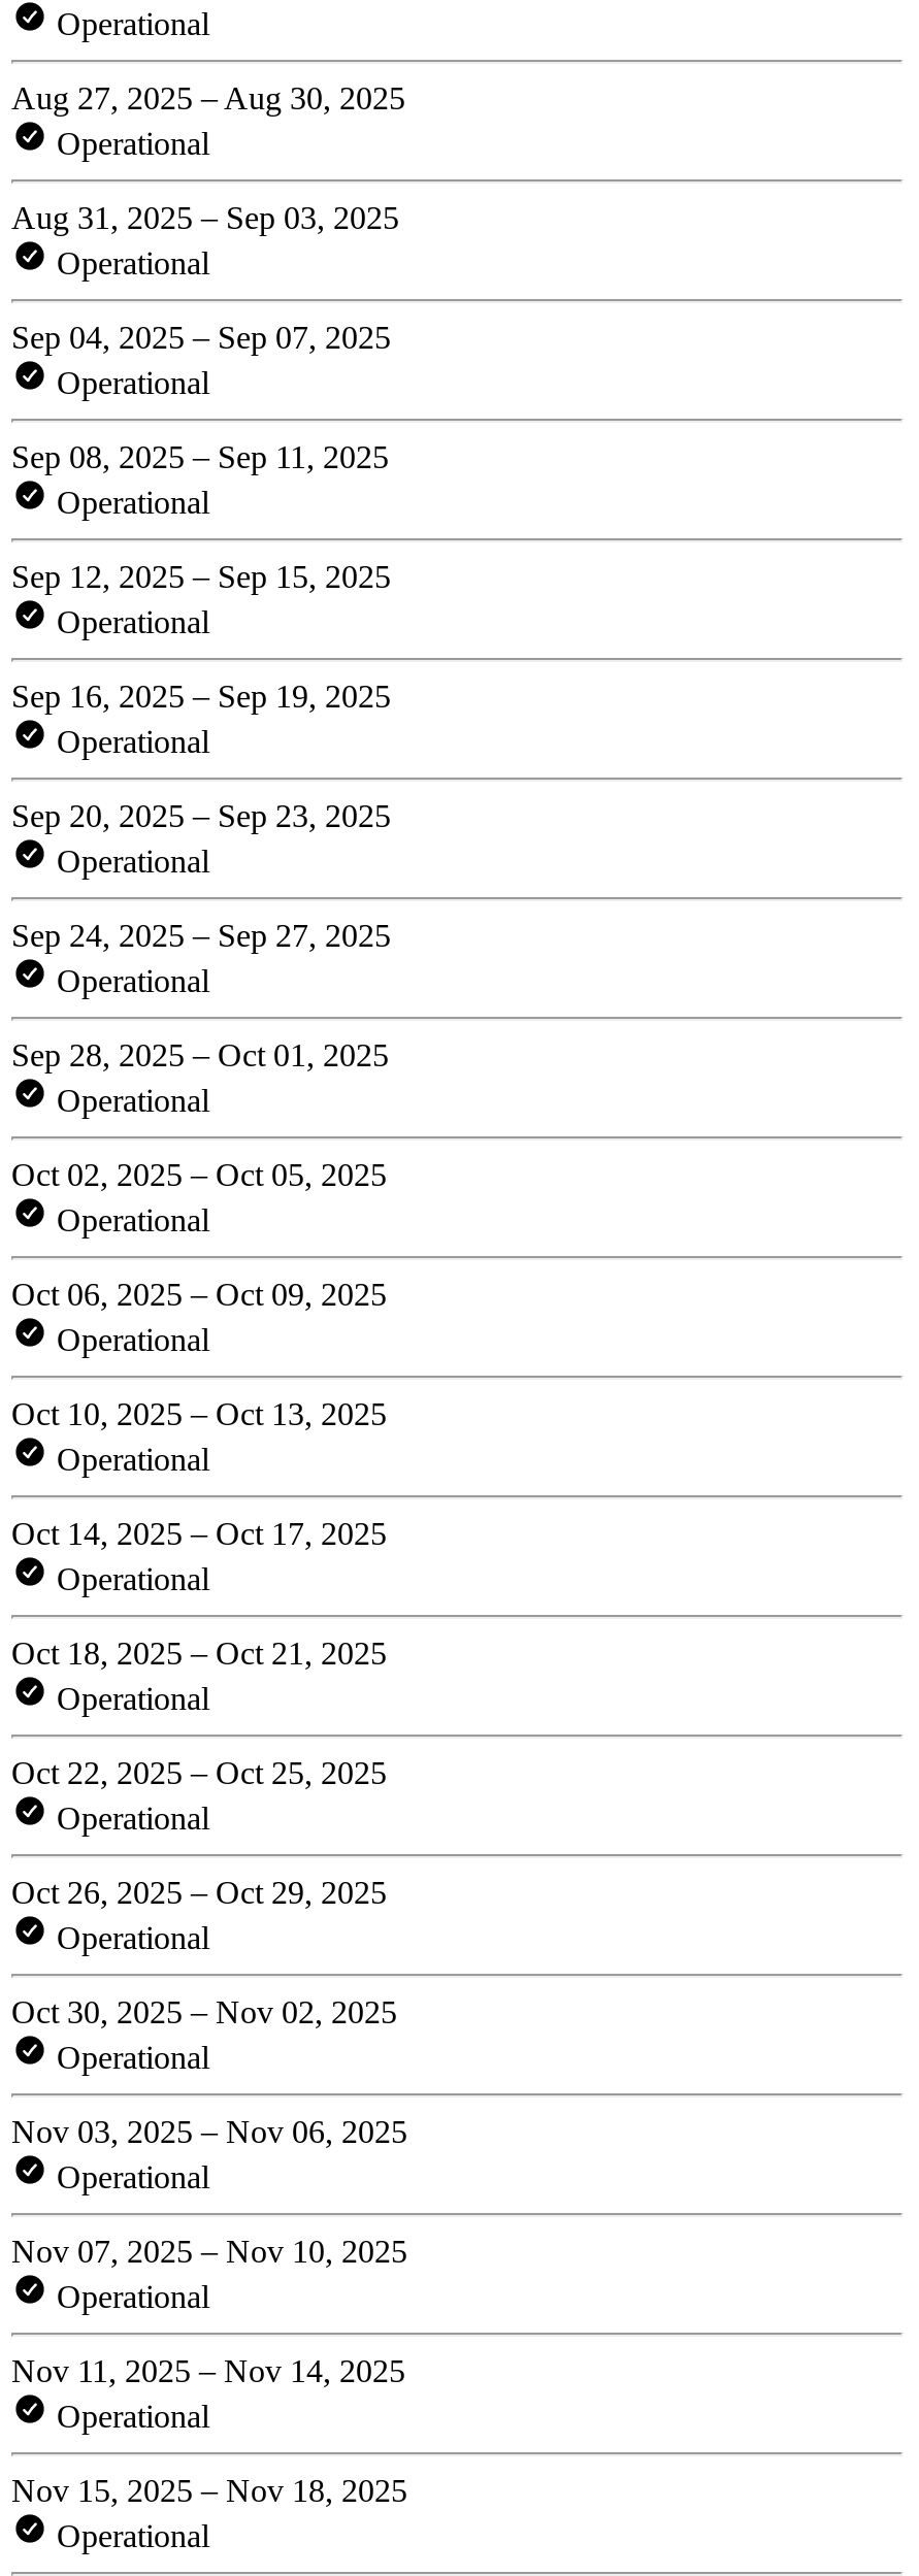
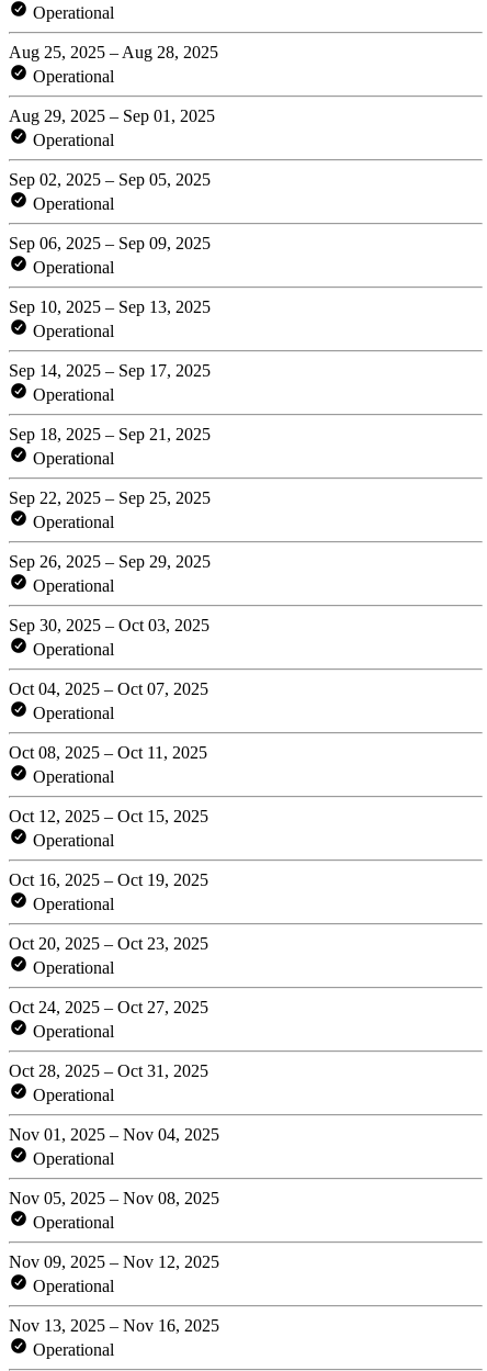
- Aug 27, 2025 – Aug 30, 2025
+ Aug 25, 2025 – Aug 28, 2025

- Aug 31, 2025 – Sep 03, 2025
+ Aug 29, 2025 – Sep 01, 2025

- Sep 04, 2025 – Sep 07, 2025
+ Sep 02, 2025 – Sep 05, 2025

- Sep 08, 2025 – Sep 11, 2025
+ Sep 06, 2025 – Sep 09, 2025

- Sep 12, 2025 – Sep 15, 2025
+ Sep 10, 2025 – Sep 13, 2025

- Sep 16, 2025 – Sep 19, 2025
+ Sep 14, 2025 – Sep 17, 2025

- Sep 20, 2025 – Sep 23, 2025
+ Sep 18, 2025 – Sep 21, 2025

- Sep 24, 2025 – Sep 27, 2025
+ Sep 22, 2025 – Sep 25, 2025

- Sep 28, 2025 – Oct 01, 2025
+ Sep 26, 2025 – Sep 29, 2025

- Oct 02, 2025 – Oct 05, 2025
+ Sep 30, 2025 – Oct 03, 2025

- Oct 06, 2025 – Oct 09, 2025
+ Oct 04, 2025 – Oct 07, 2025

- Oct 10, 2025 – Oct 13, 2025
+ Oct 08, 2025 – Oct 11, 2025

- Oct 14, 2025 – Oct 17, 2025
+ Oct 12, 2025 – Oct 15, 2025

- Oct 18, 2025 – Oct 21, 2025
+ Oct 16, 2025 – Oct 19, 2025

- Oct 22, 2025 – Oct 25, 2025
+ Oct 20, 2025 – Oct 23, 2025

- Oct 26, 2025 – Oct 29, 2025
+ Oct 24, 2025 – Oct 27, 2025

- Oct 30, 2025 – Nov 02, 2025
+ Oct 28, 2025 – Oct 31, 2025

- Nov 03, 2025 – Nov 06, 2025
+ Nov 01, 2025 – Nov 04, 2025

- Nov 07, 2025 – Nov 10, 2025
+ Nov 05, 2025 – Nov 08, 2025

- Nov 11, 2025 – Nov 14, 2025
+ Nov 09, 2025 – Nov 12, 2025

- Nov 15, 2025 – Nov 18, 2025
+ Nov 13, 2025 – Nov 16, 2025
